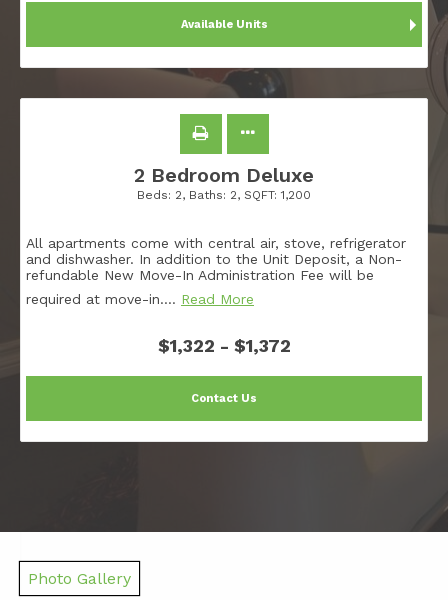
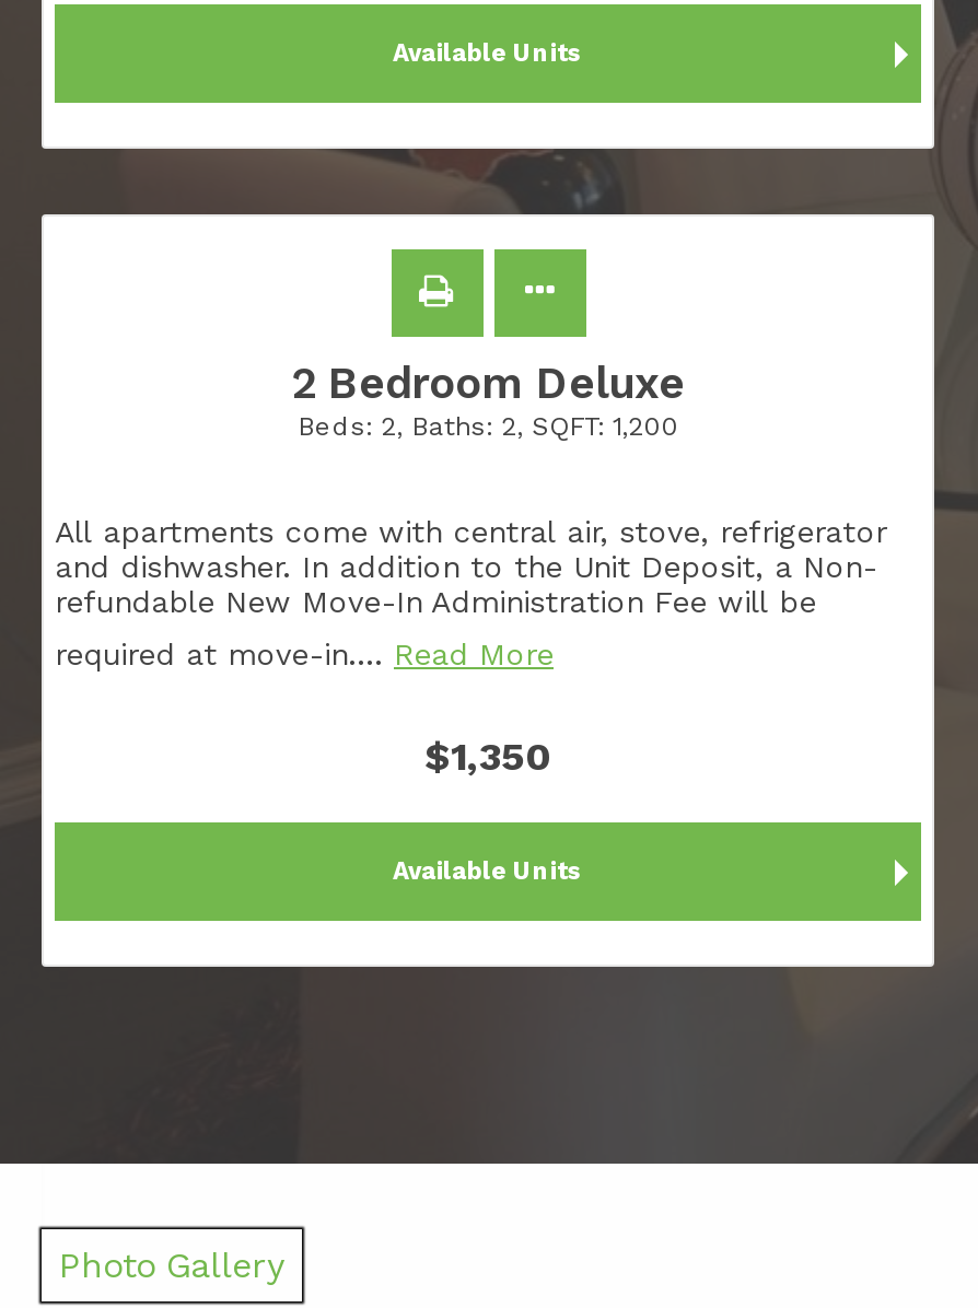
- $1,322 - $1,372
+ $1,350

- Contact Us
+ Available Units
